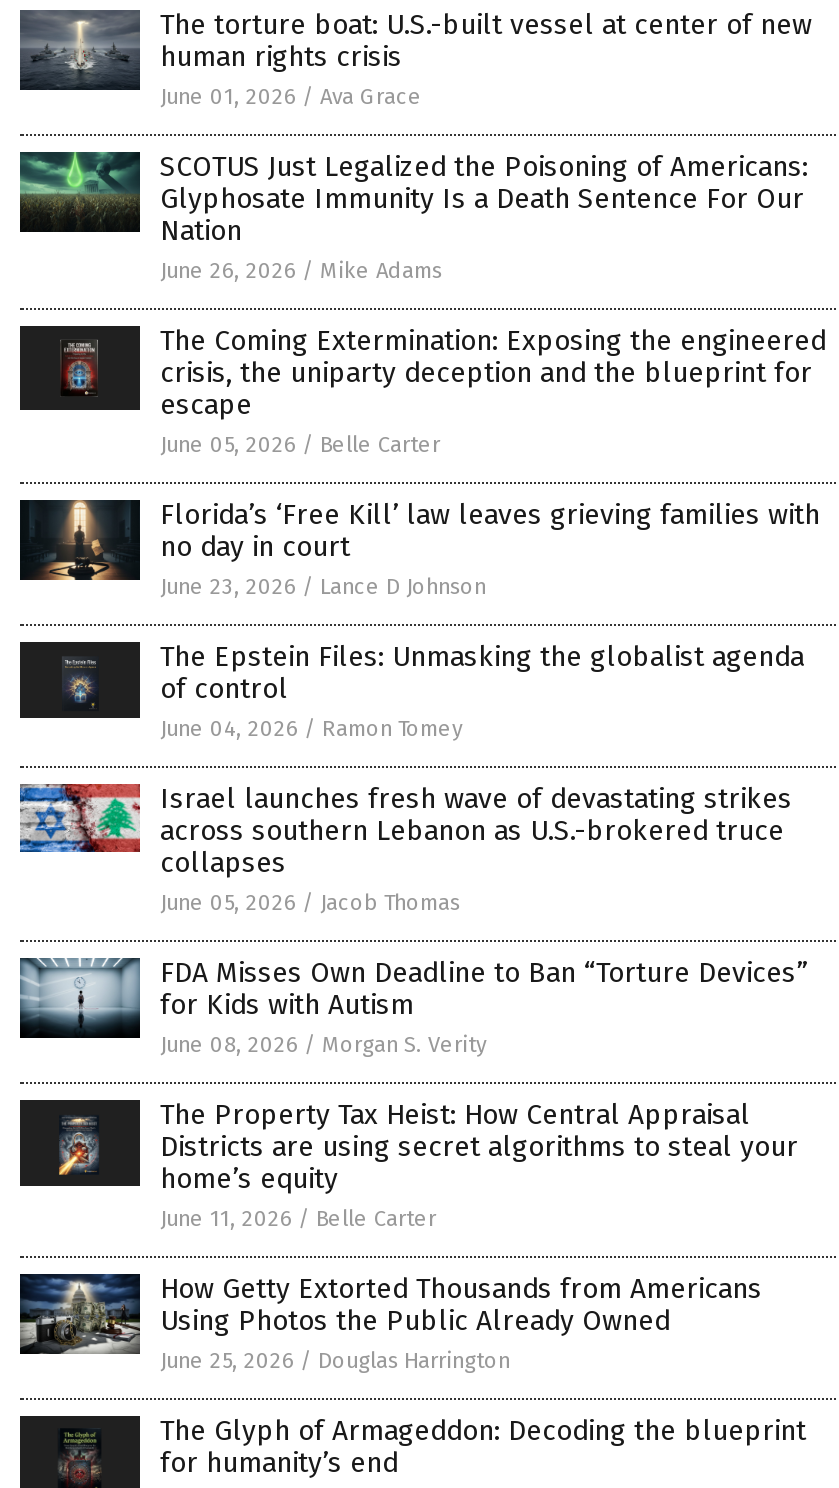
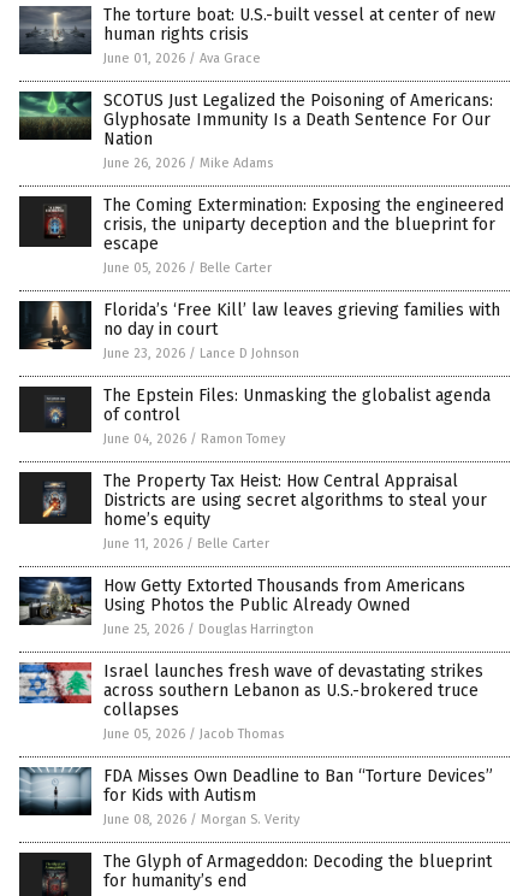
moved down: [image] | Israel launches fresh wave of devastating strikes | across southern Lebanon as U.S.-brokered truce | collapses | June 05, 2026 / Jacob Thomas | FDA Misses Own Deadline to Ban “Torture Devices” | for Kids with Autism | June 08, 2026 / Morgan S. Verity

moved up: [image] | The Property Tax Heist: How Central Appraisal | Districts are using secret algorithms to steal your | home’s equity | June 11, 2026 / Belle Carter | How Getty Extorted Thousands from Americans | Using Photos the Public Already Owned | June 25, 2026 / Douglas Harrington
